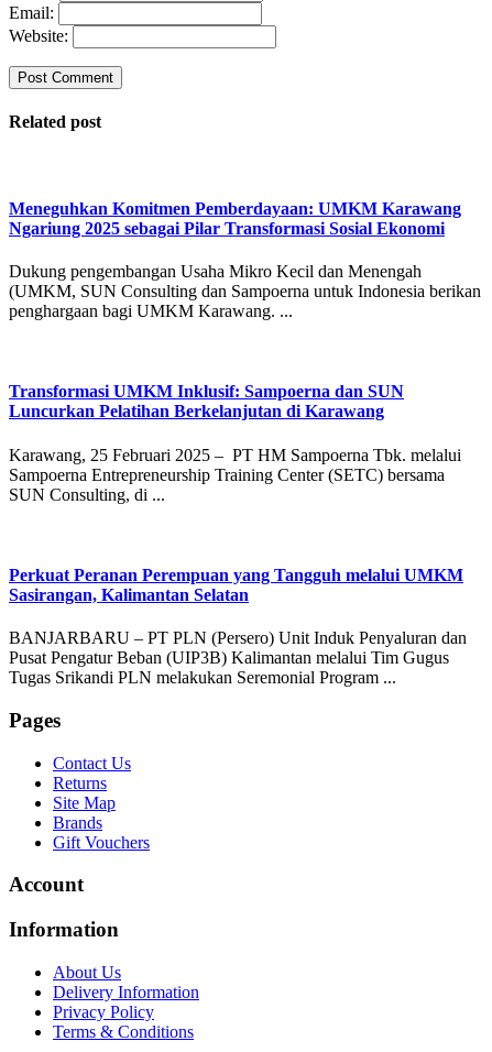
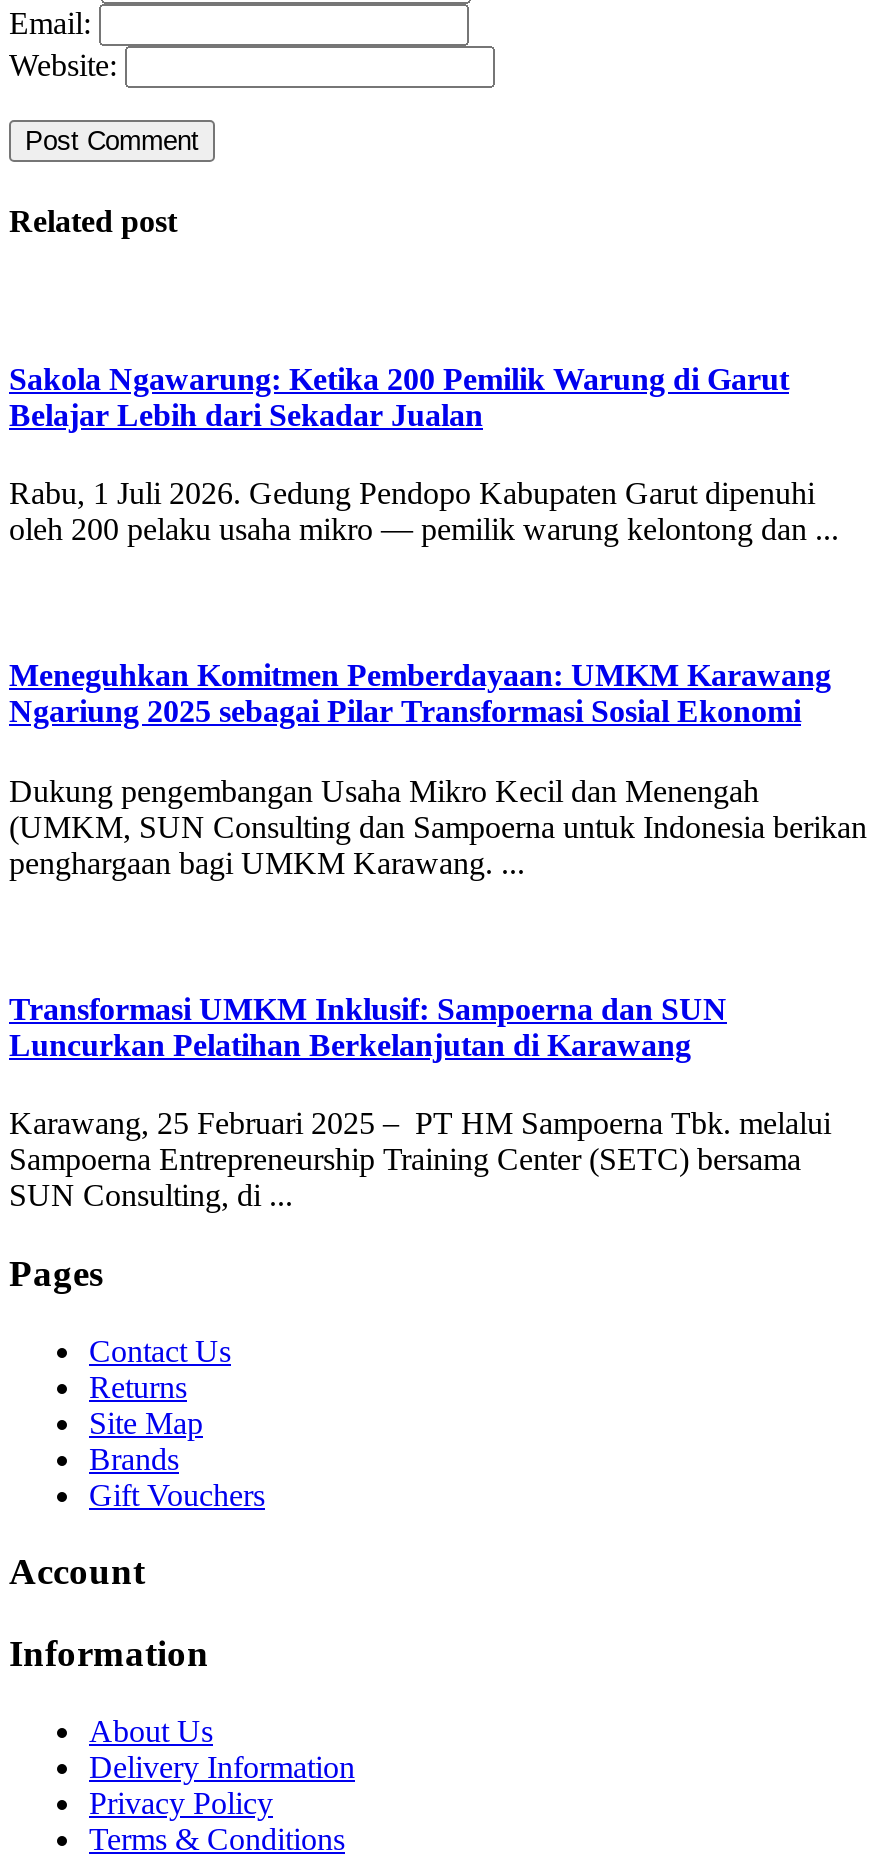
+ Sakola Ngawarung: Ketika 200 Pemilik Warung di Garut
+ Belajar Lebih dari Sekadar Jualan
+ Rabu, 1 Juli 2026. Gedung Pendopo Kabupaten Garut dipenuhi
+ oleh 200 pelaku usaha mikro — pemilik warung kelontong dan ...

moved down: Meneguhkan Komitmen Pemberdayaan: UMKM Karawang | Ngariung 2025 sebagai Pilar Transformasi Sosial Ekonomi | Dukung pengembangan Usaha Mikro Kecil dan Menengah | ... | Sampoerna Entrepreneurship Training Center (SETC) bersama | SUN Consulting, di ...

- Perkuat Peranan Perempuan yang Tangguh melalui UMKM
- Sasirangan, Kalimantan Selatan
- BANJARBARU – PT PLN (Persero) Unit Induk Penyaluran dan
- Pusat Pengatur Beban (UIP3B) Kalimantan melalui Tim Gugus
- Tugas Srikandi PLN melakukan Seremonial Program ...
